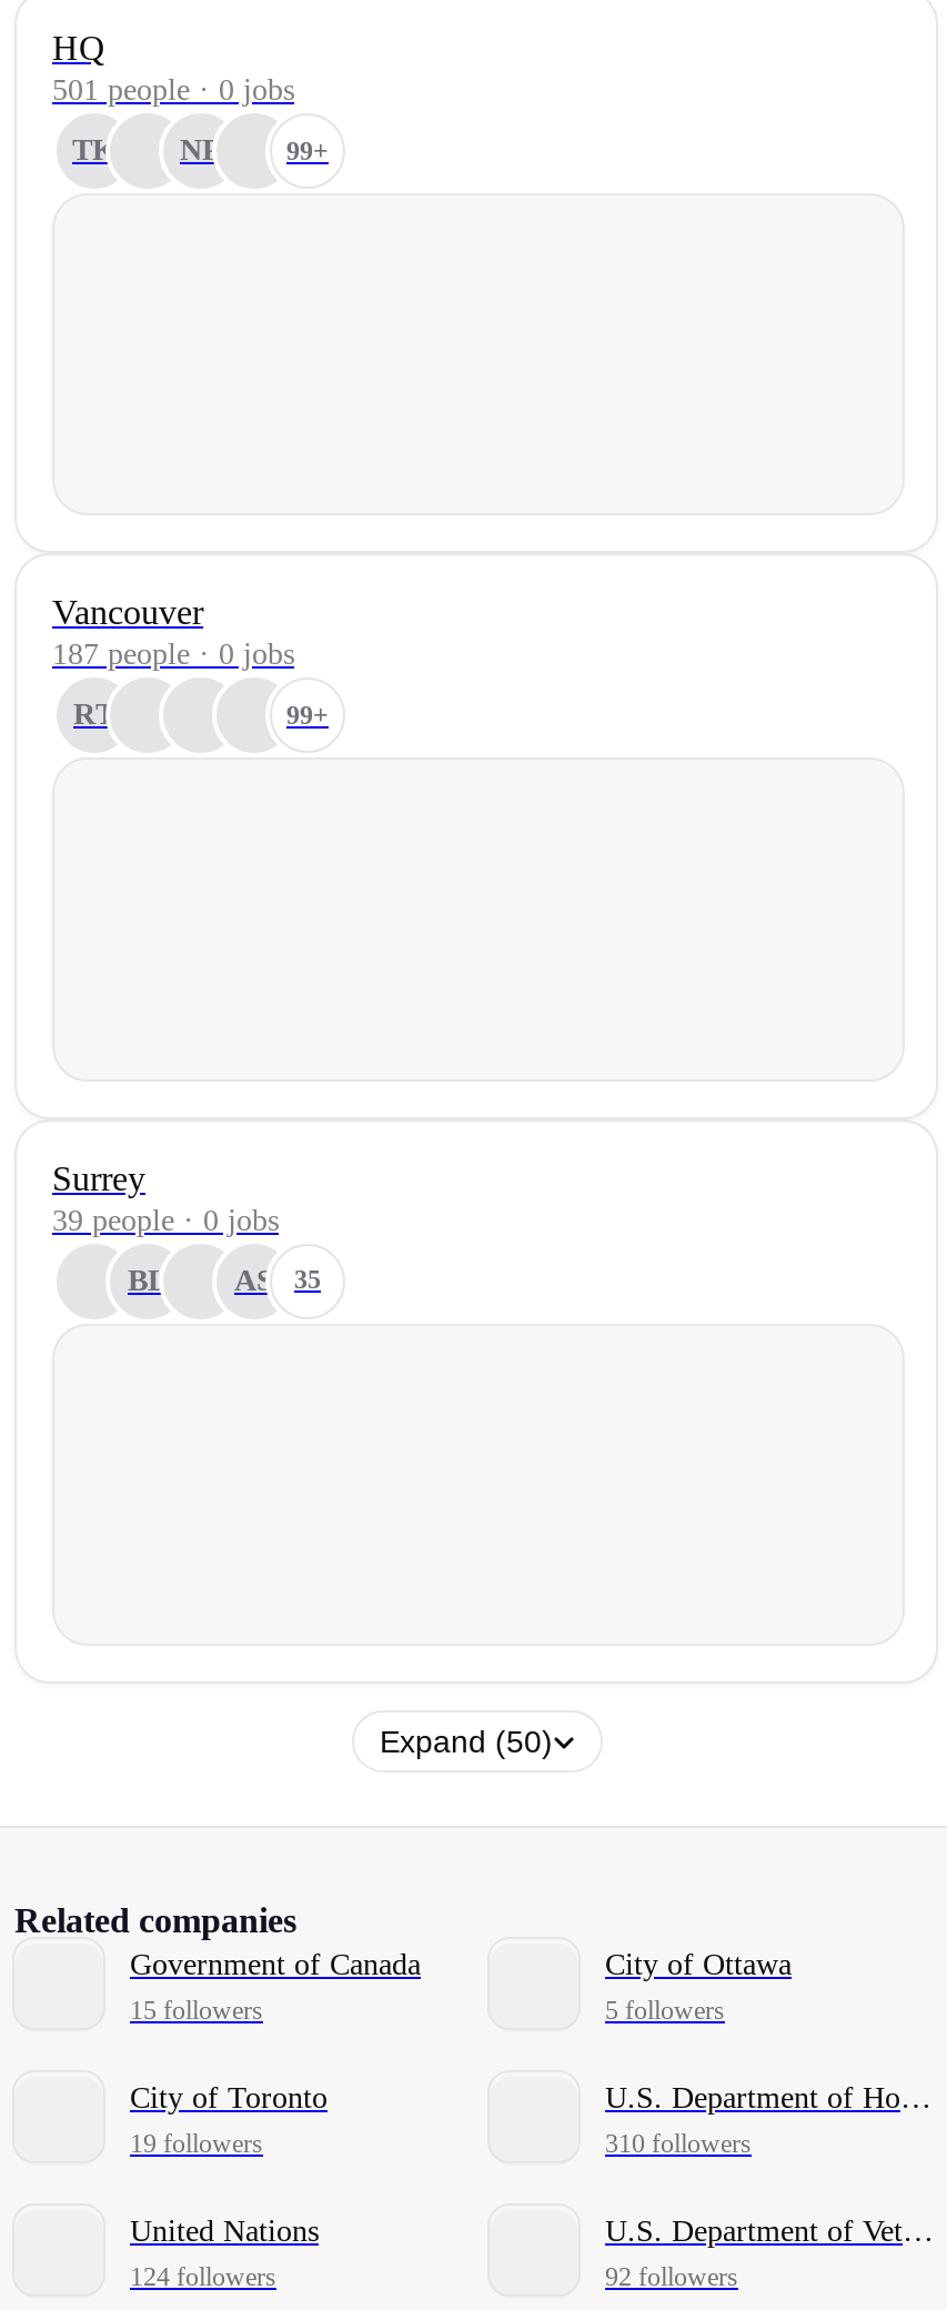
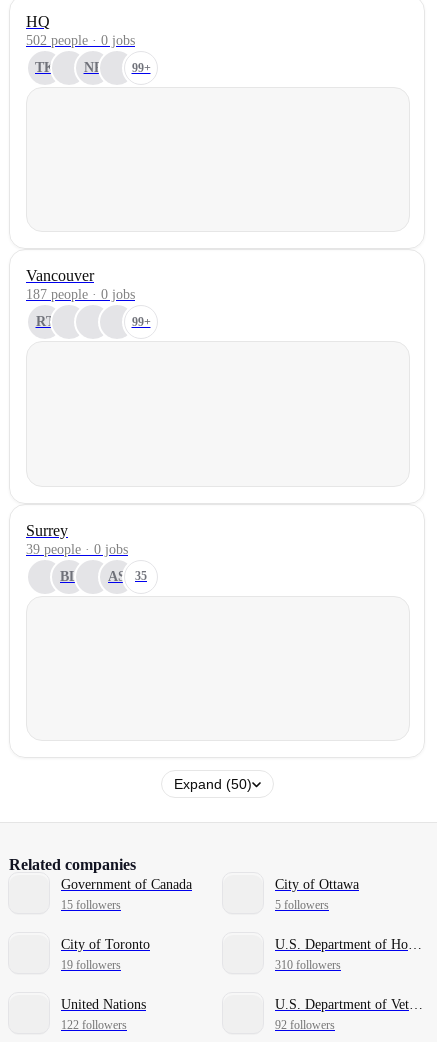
- 501 people · 0 jobs
+ 502 people · 0 jobs

- 124 followers
+ 122 followers
